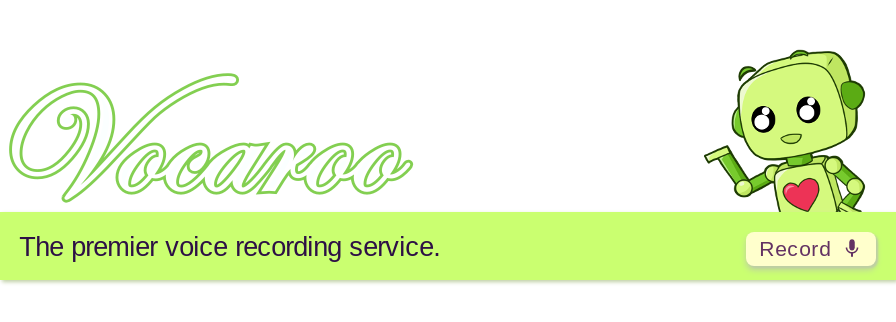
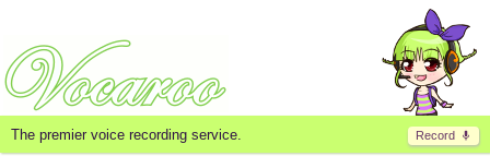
- [image]
+ [image]
